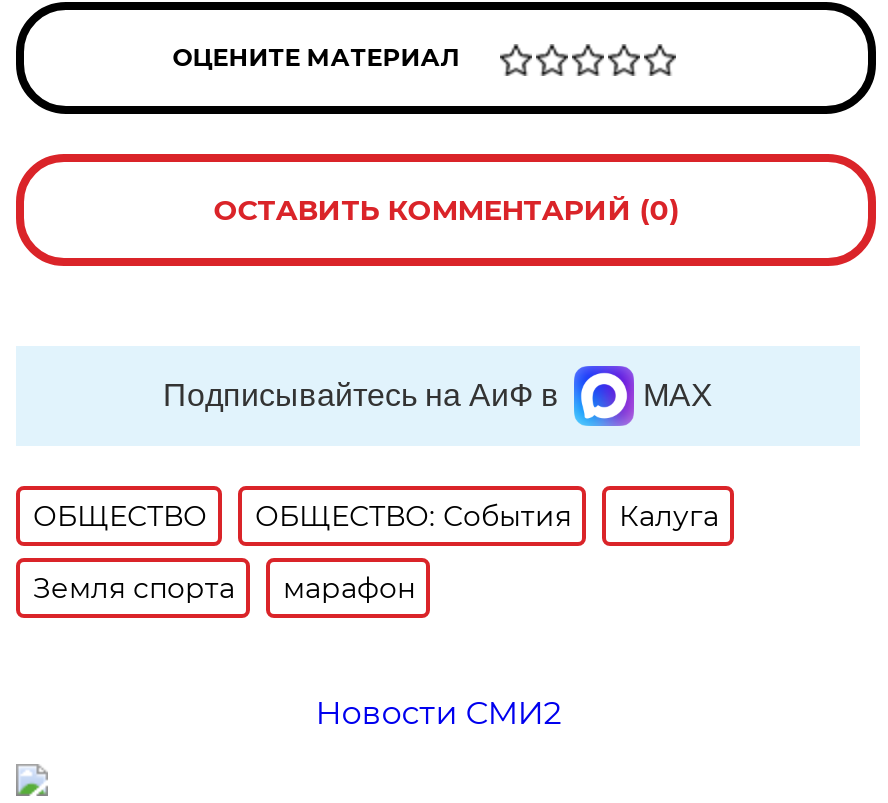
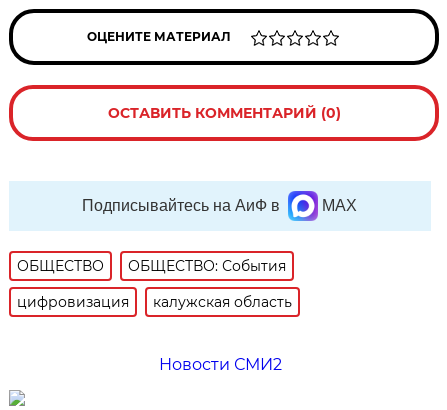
- Калуга
- Земля спорта
- марафон
+ цифровизация
+ калужская область
